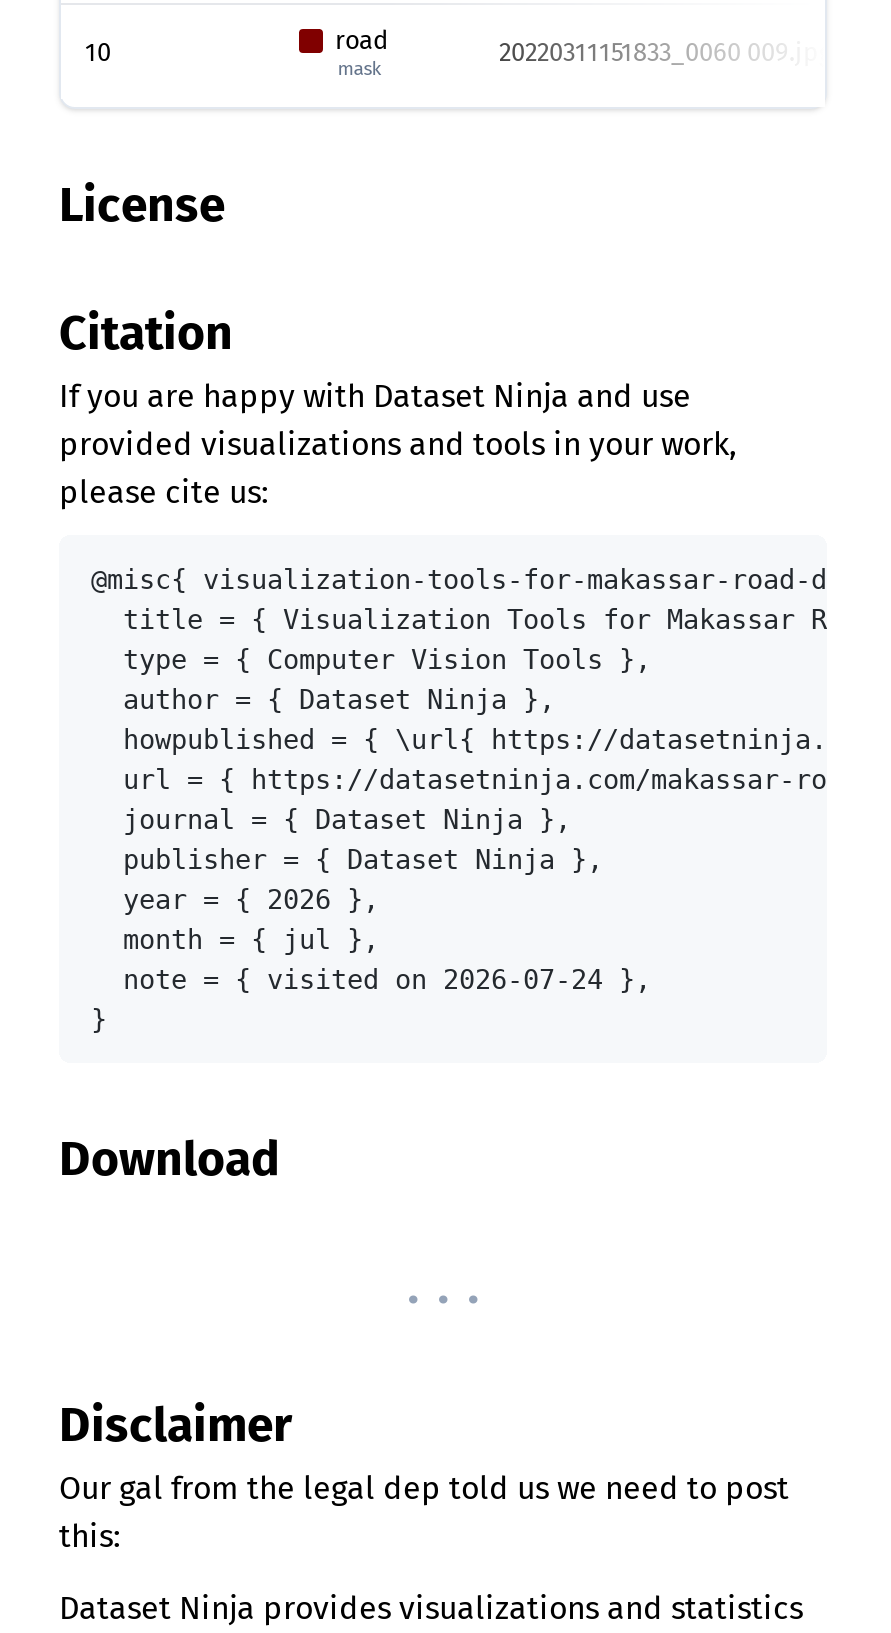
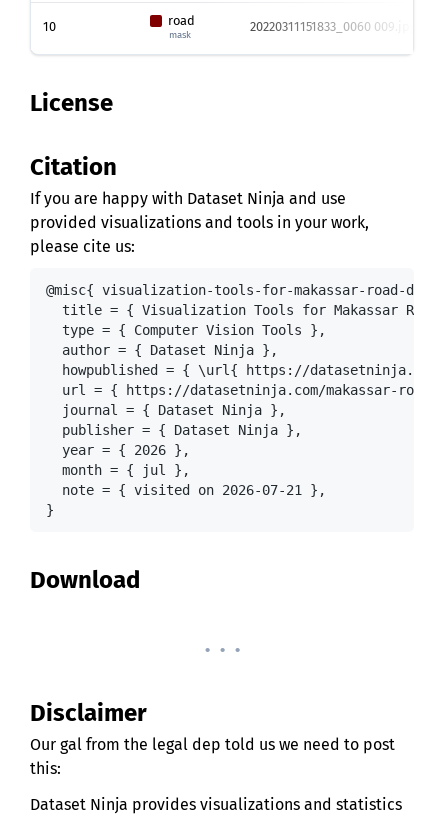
- note = { visited on 2026-07-24 },
+ note = { visited on 2026-07-21 },
